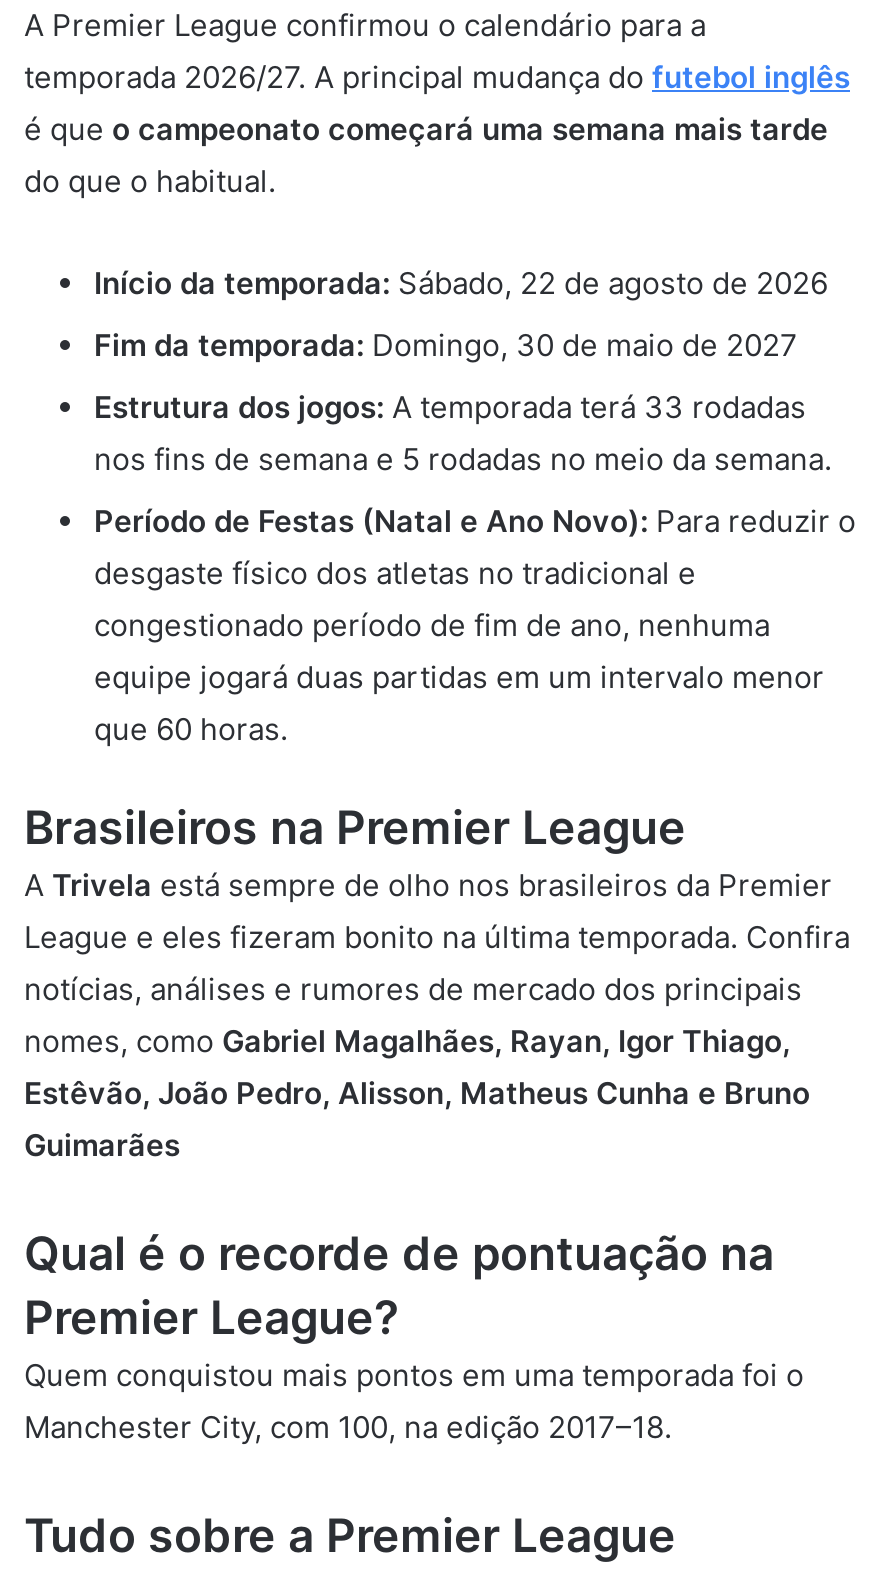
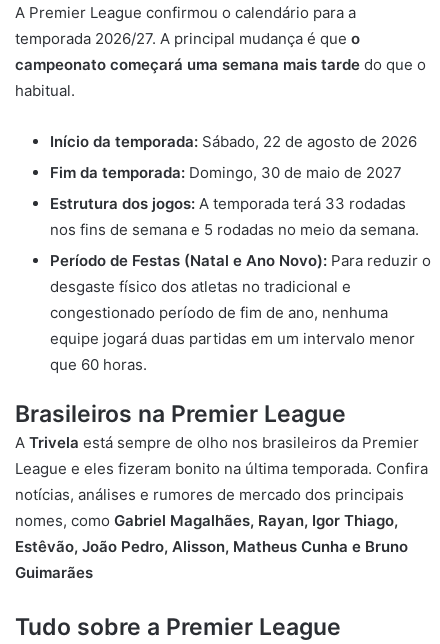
- temporada 2026/27. A principal mudança do futebol inglês
- é que o campeonato começará uma semana mais tarde
- do que o habitual.
+ temporada 2026/27. A principal mudança é que o
+ campeonato começará uma semana mais tarde do que o
+ habitual.

- Qual é o recorde de pontuação na
- Premier League?
- Quem conquistou mais pontos em uma temporada foi o
- Manchester City, com 100, na edição 2017–18.
